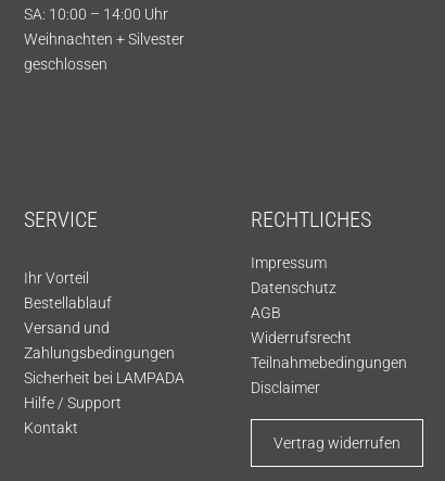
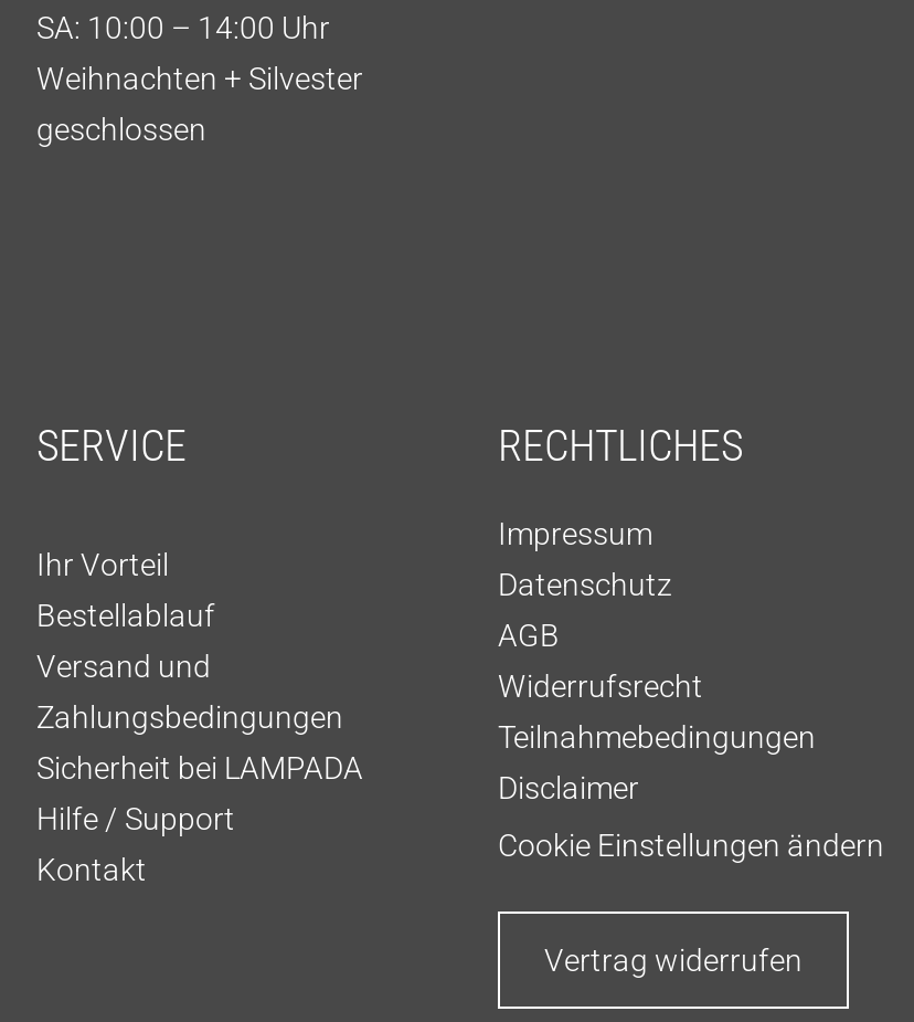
+ Cookie Einstellungen ändern
